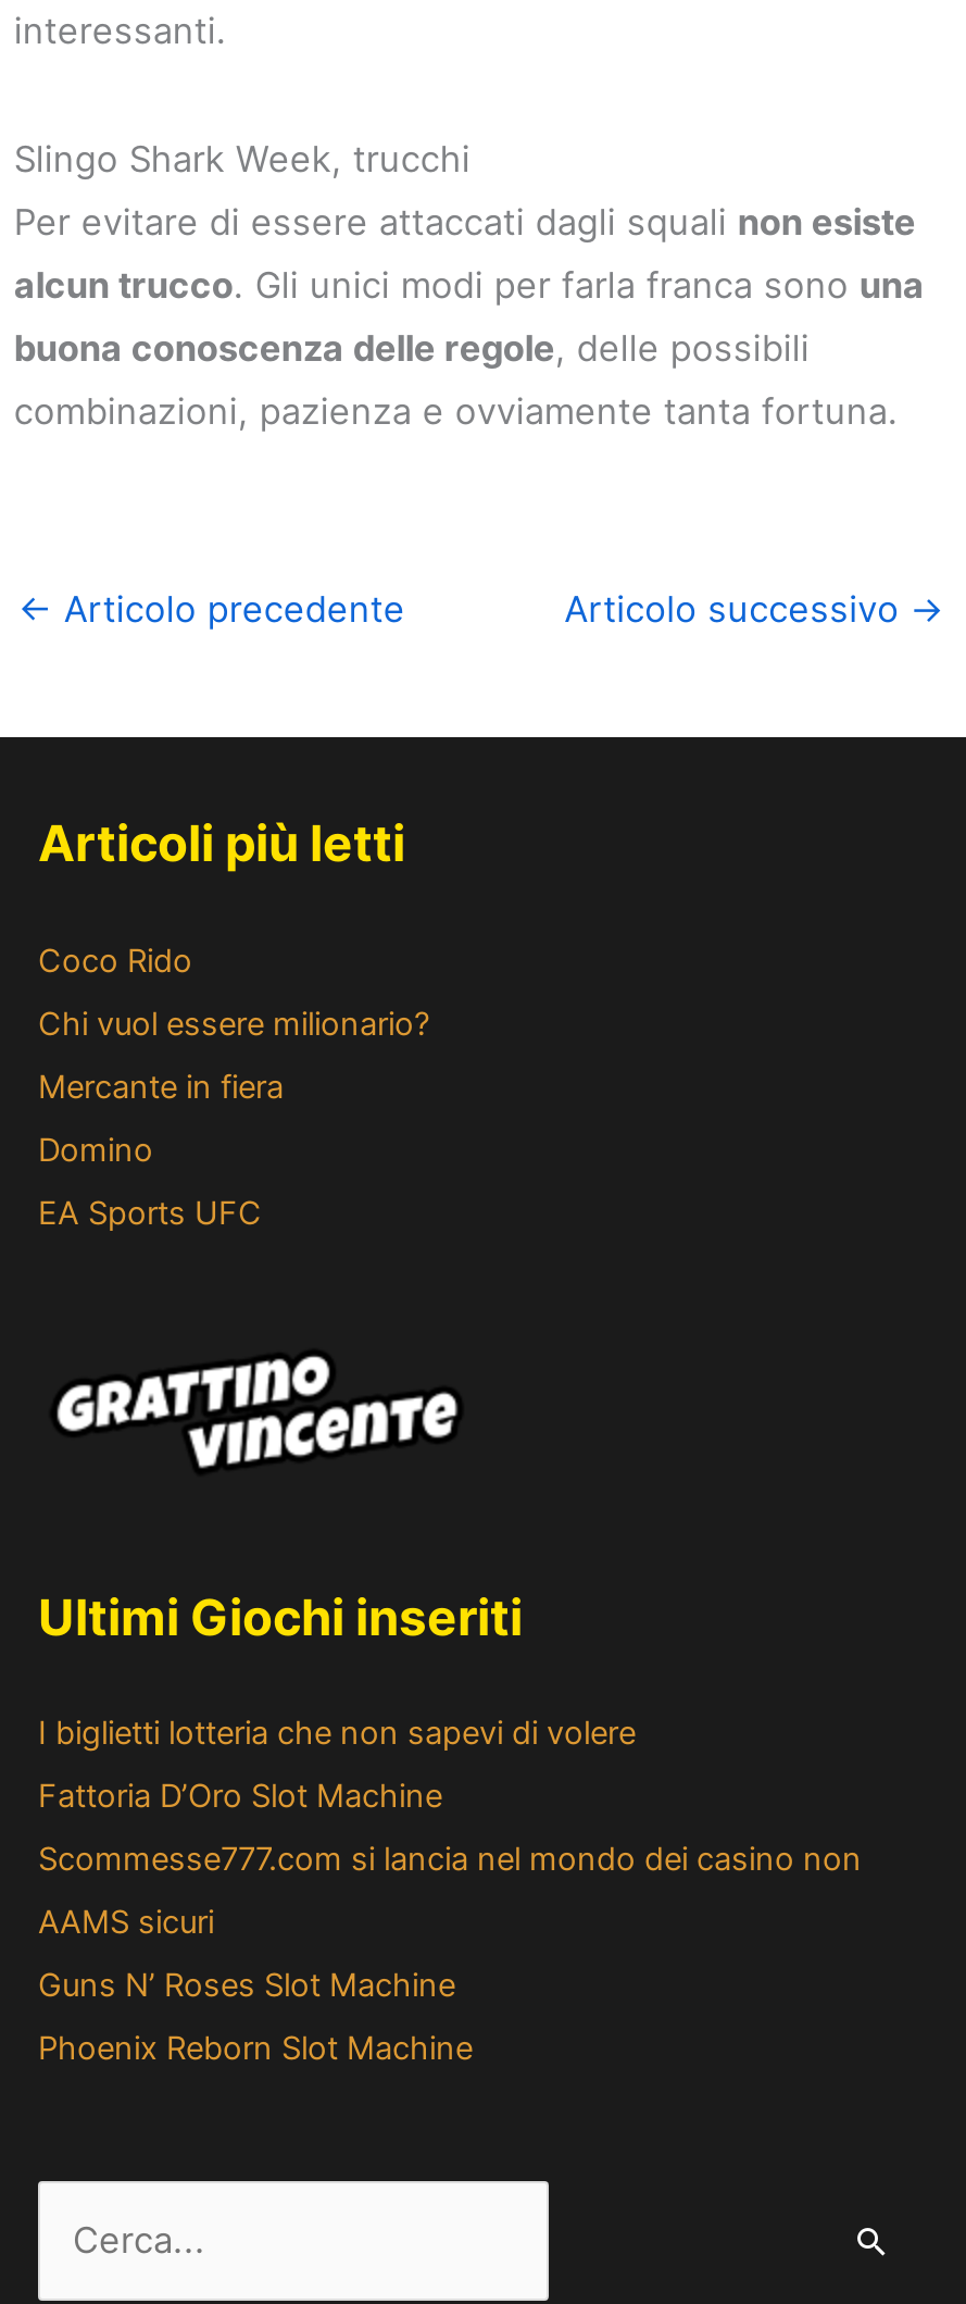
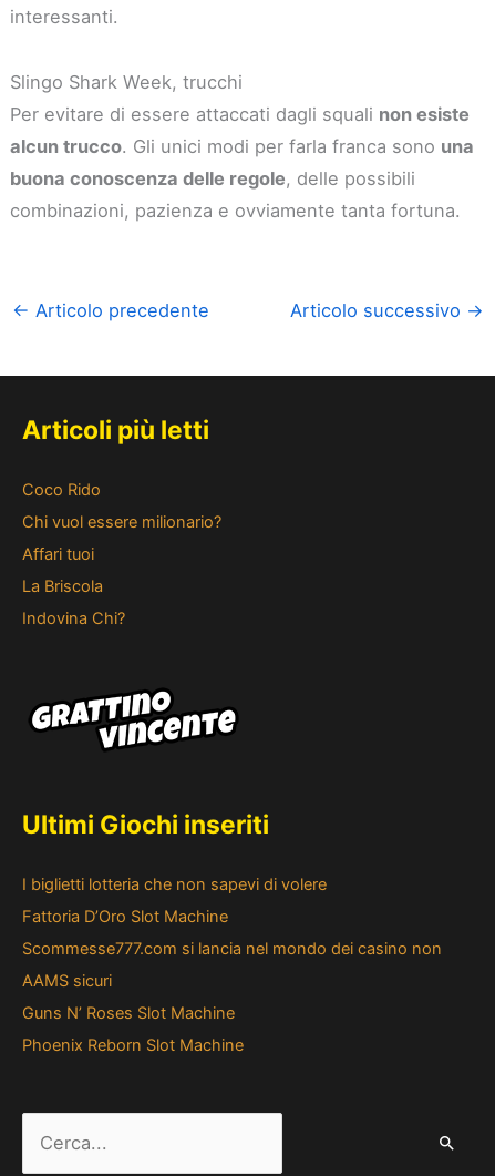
- Mercante in fiera
+ Affari tuoi

- Domino
+ La Briscola

- EA Sports UFC
+ Indovina Chi?
